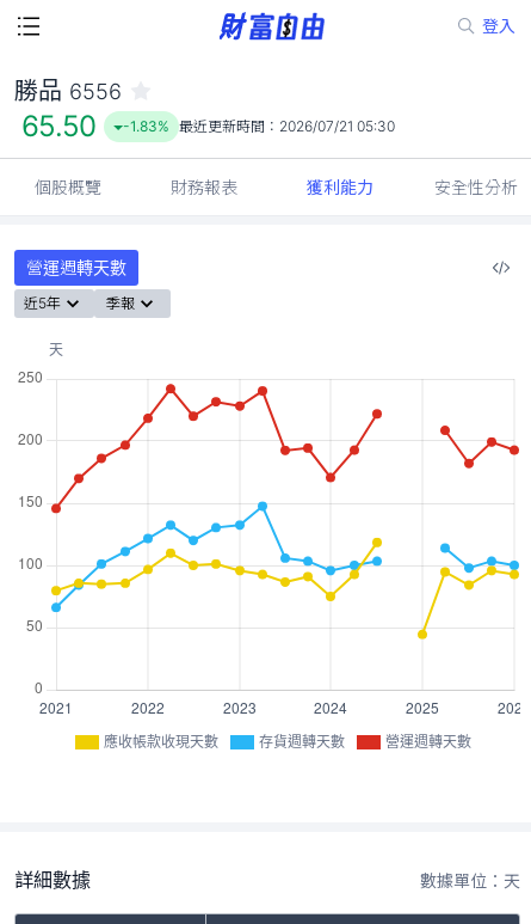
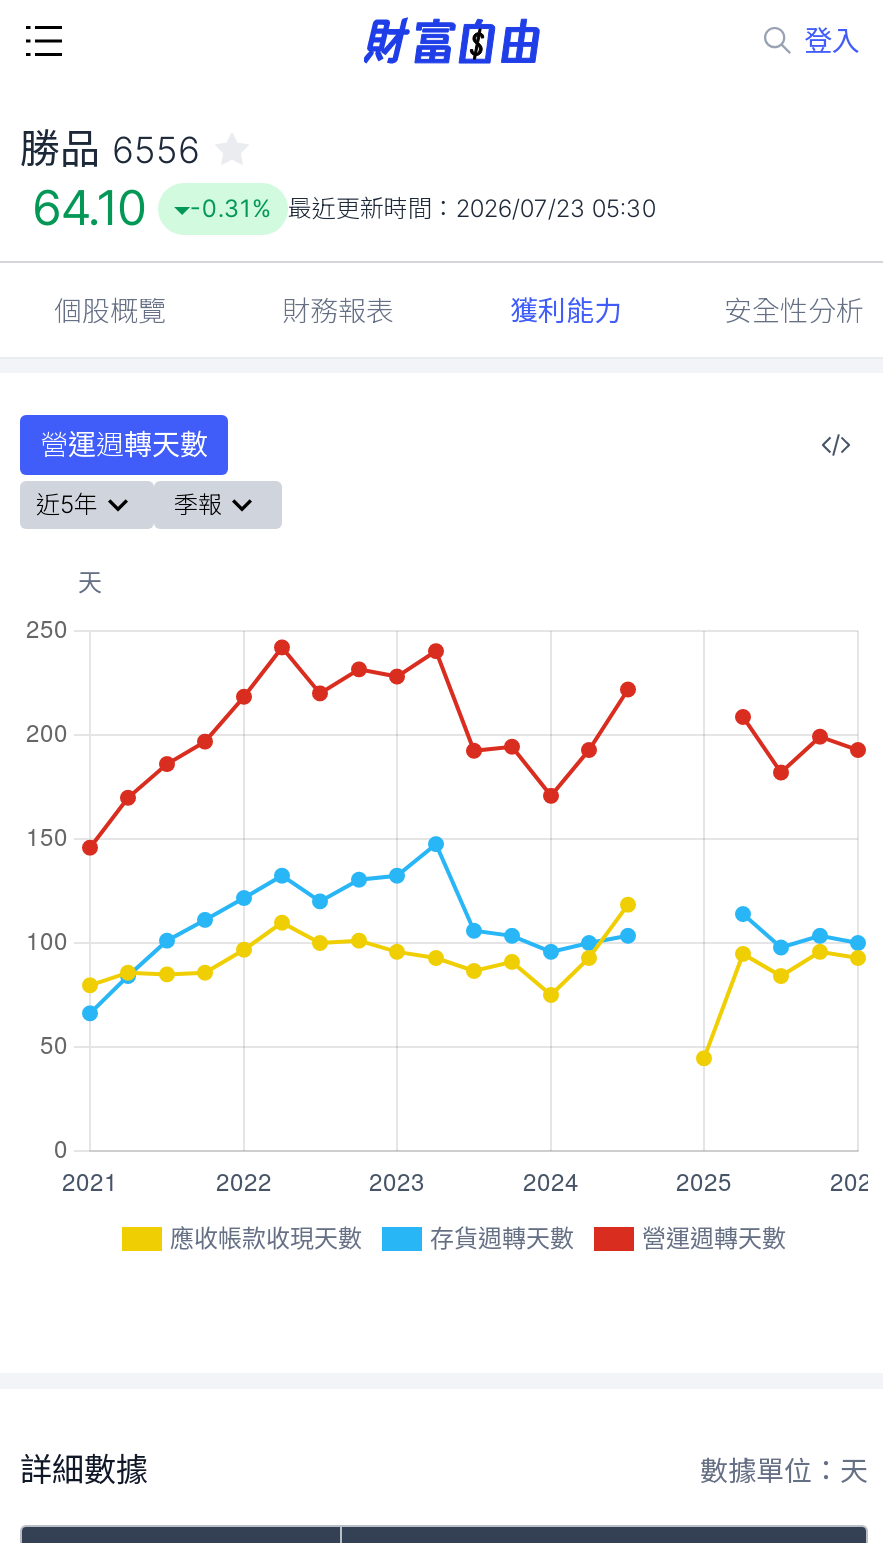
- 65.50
+ 64.10

- -1.83% 最近更新時間：2026/07/21 05:30
+ -0.31% 最近更新時間：2026/07/23 05:30
